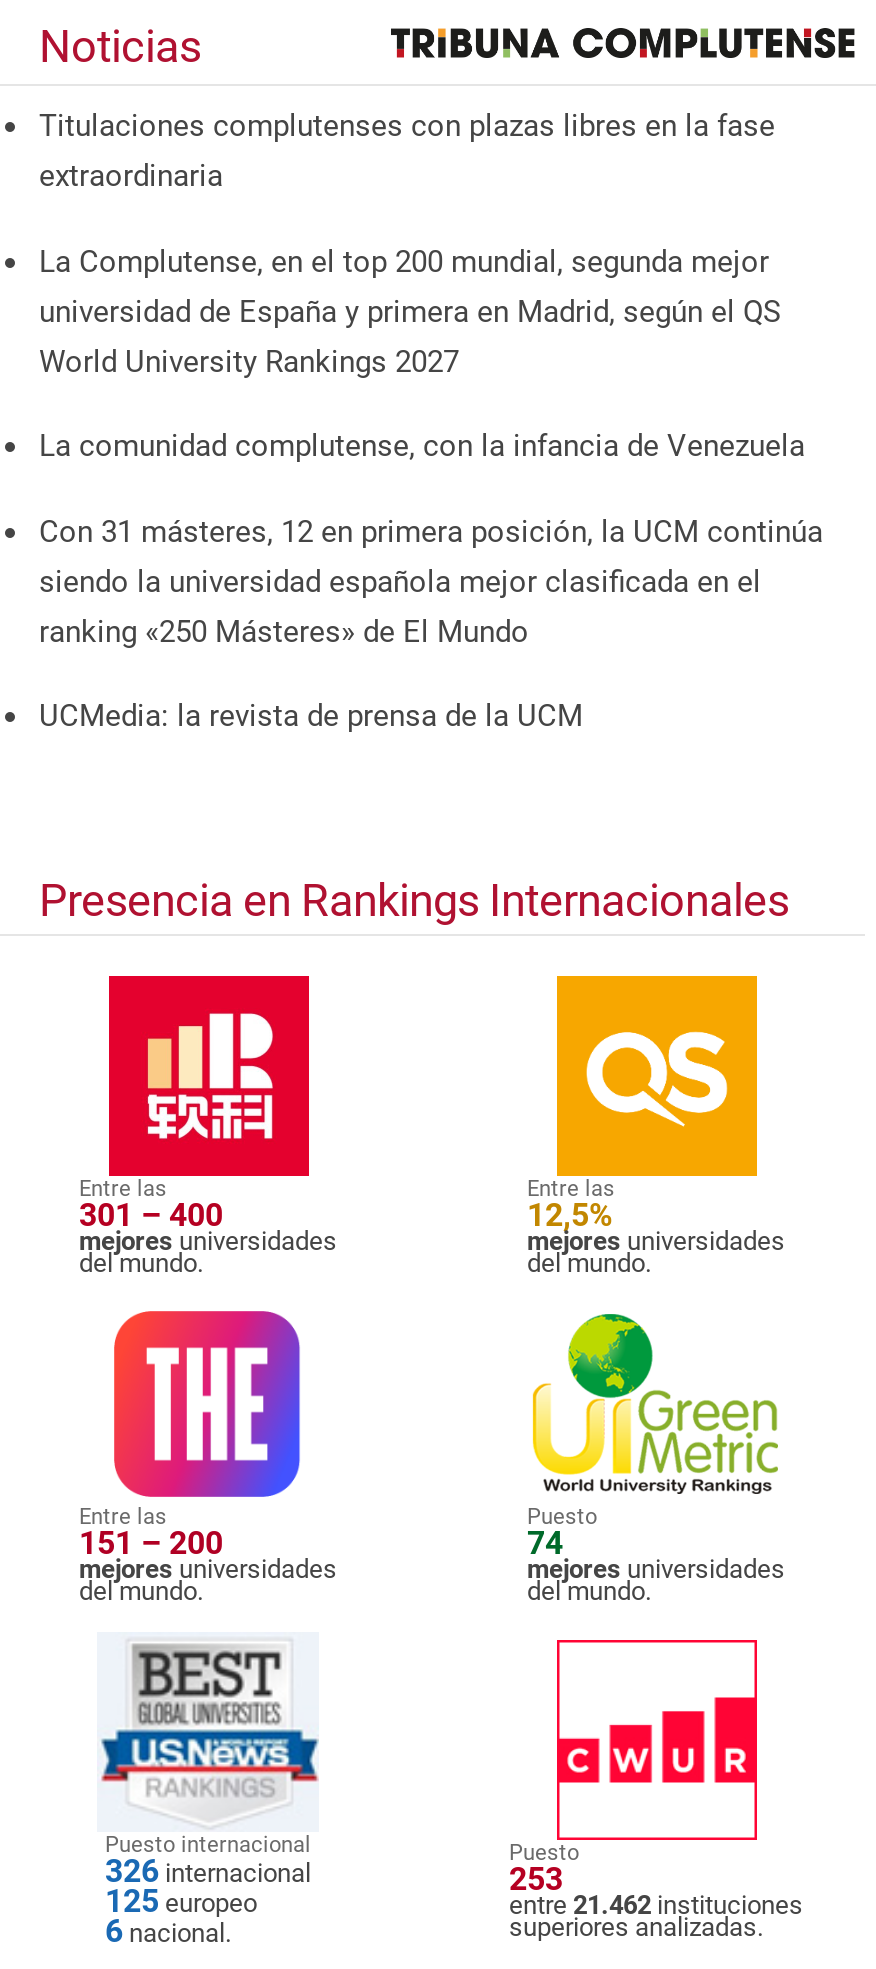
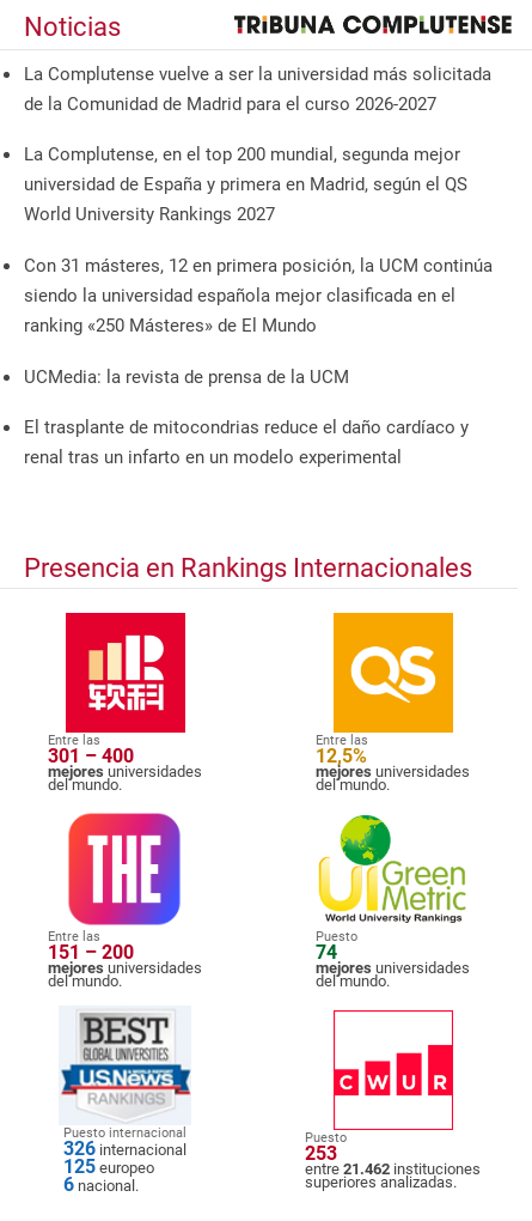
- Titulaciones complutenses con plazas libres en la fase
- extraordinaria
+ La Complutense vuelve a ser la universidad más solicitada
+ de la Comunidad de Madrid para el curso 2026-2027

- La comunidad complutense, con la infancia de Venezuela

moved up: Con 31 másteres, 12 en primera posición, la UCM continúa | siendo la universidad española mejor clasificada en el | ranking «250 Másteres» de El Mundo | UCMedia: la revista de prensa de la UCM

+ El trasplante de mitocondrias reduce el daño cardíaco y
+ renal tras un infarto en un modelo experimental
